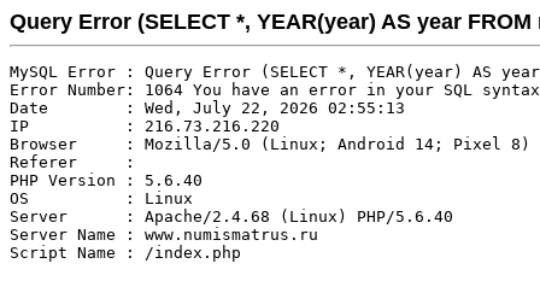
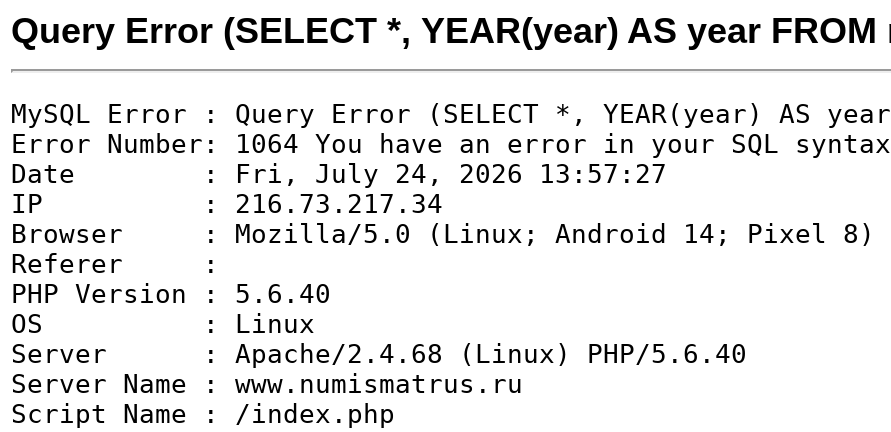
- Date : Wed, July 22, 2026 02:55:13
+ Date : Fri, July 24, 2026 13:57:27

- IP : 216.73.216.220
+ IP : 216.73.217.34
